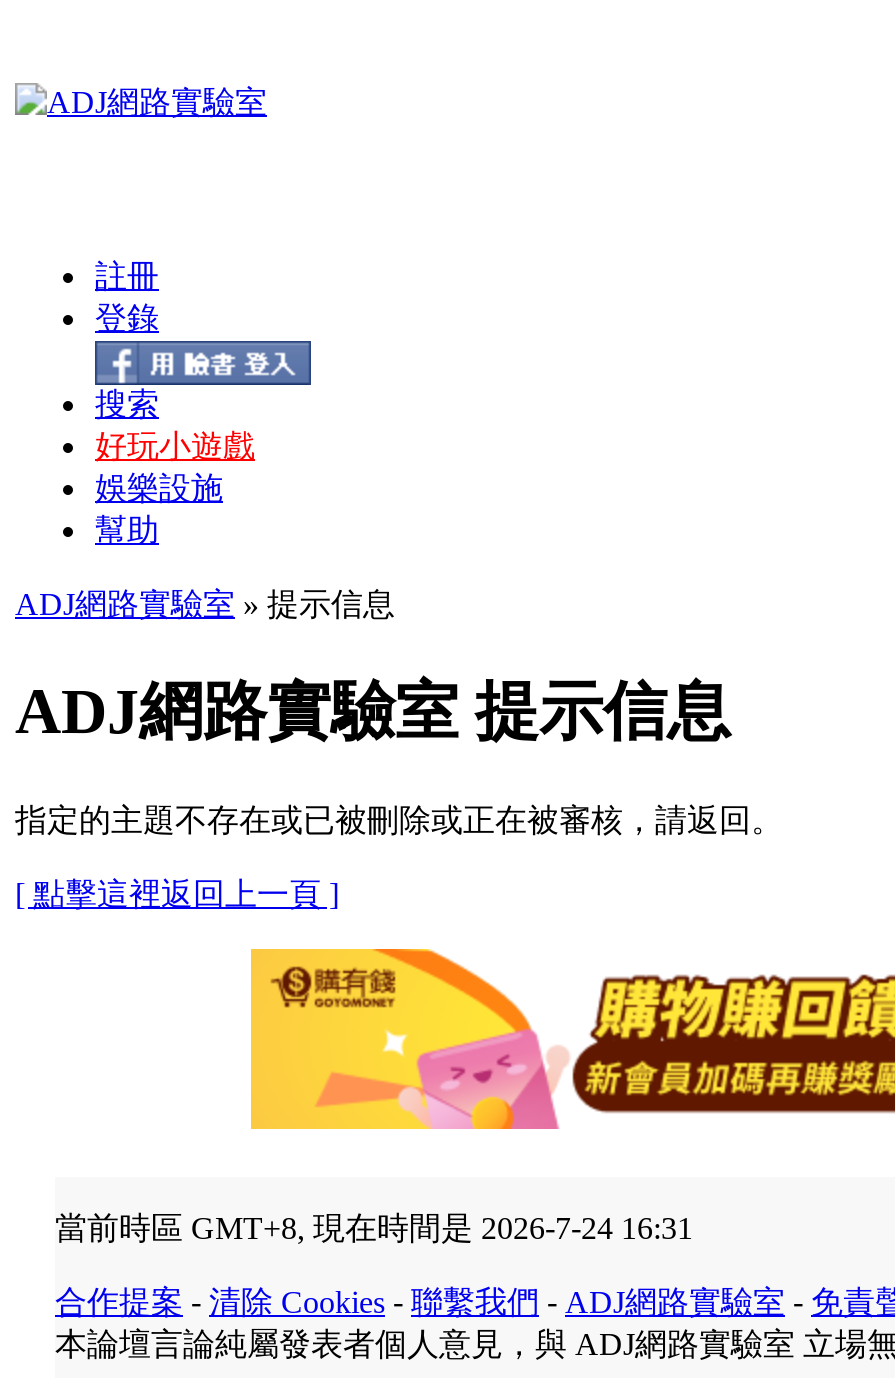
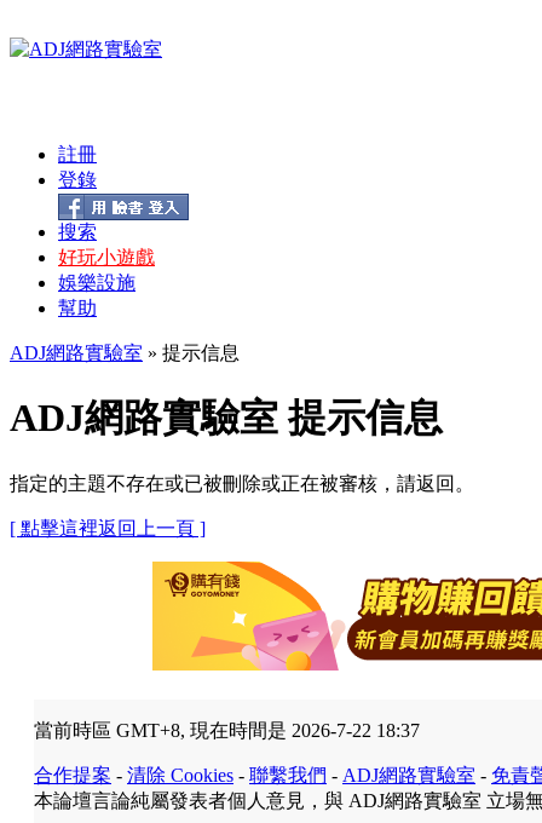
- 當前時區 GMT+8, 現在時間是 2026-7-24 16:31
+ 當前時區 GMT+8, 現在時間是 2026-7-22 18:37
